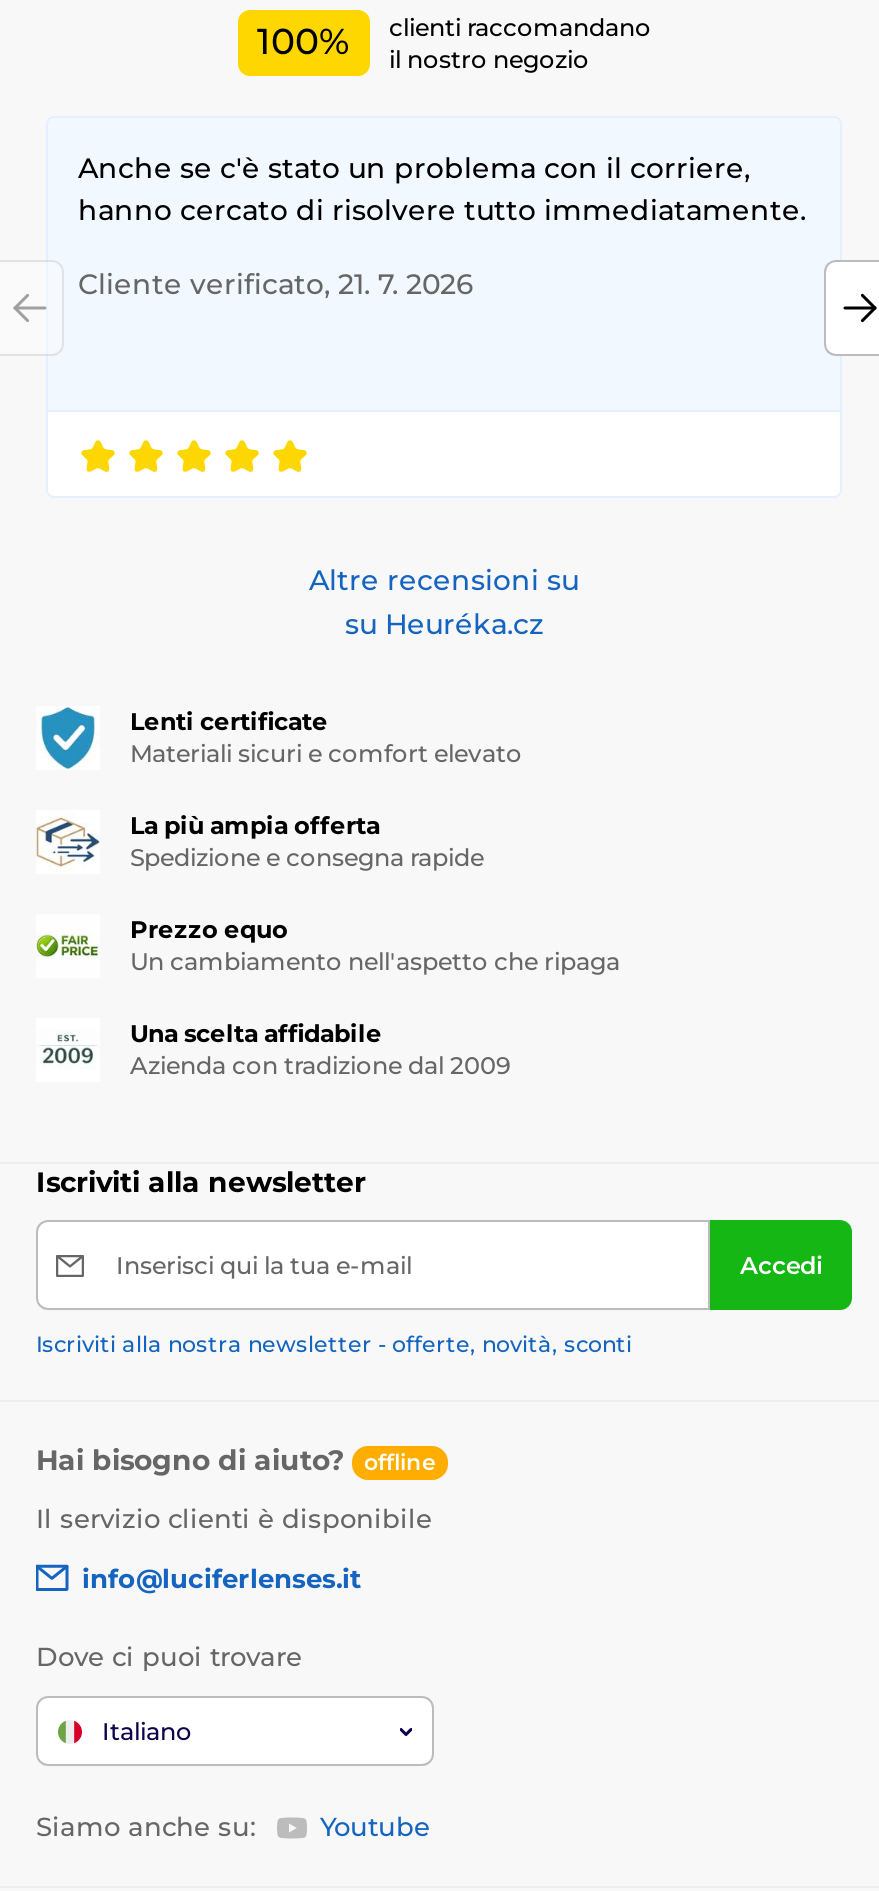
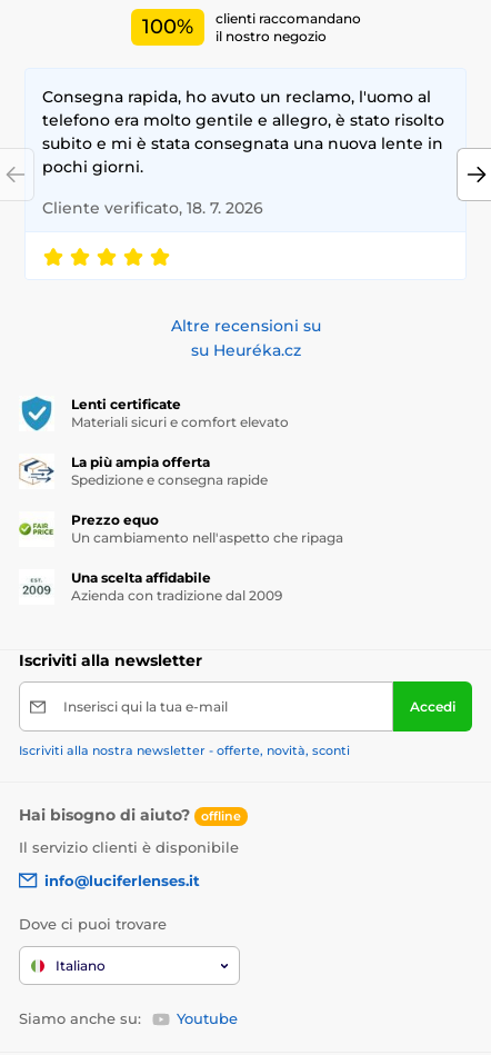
- Anche se c'è stato un problema con il corriere,
- hanno cercato di risolvere tutto immediatamente.
+ Consegna rapida, ho avuto un reclamo, l'uomo al
+ telefono era molto gentile e allegro, è stato risolto
+ subito e mi è stata consegnata una nuova lente in
+ pochi giorni.

- Cliente verificato, 21. 7. 2026
+ Cliente verificato, 18. 7. 2026
